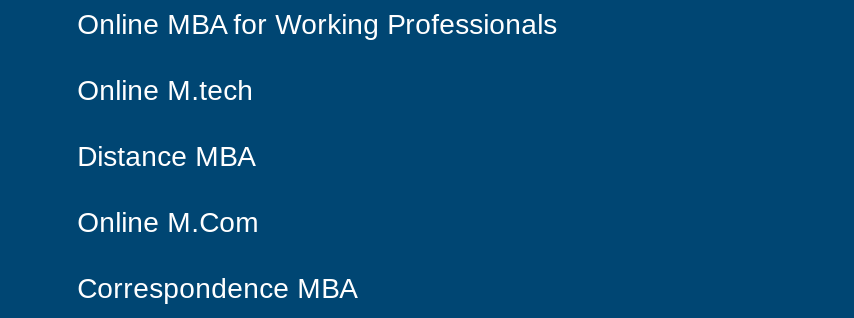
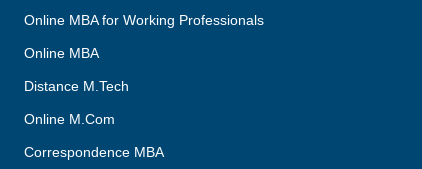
- Online M.tech
+ Online MBA

- Distance MBA
+ Distance M.Tech
